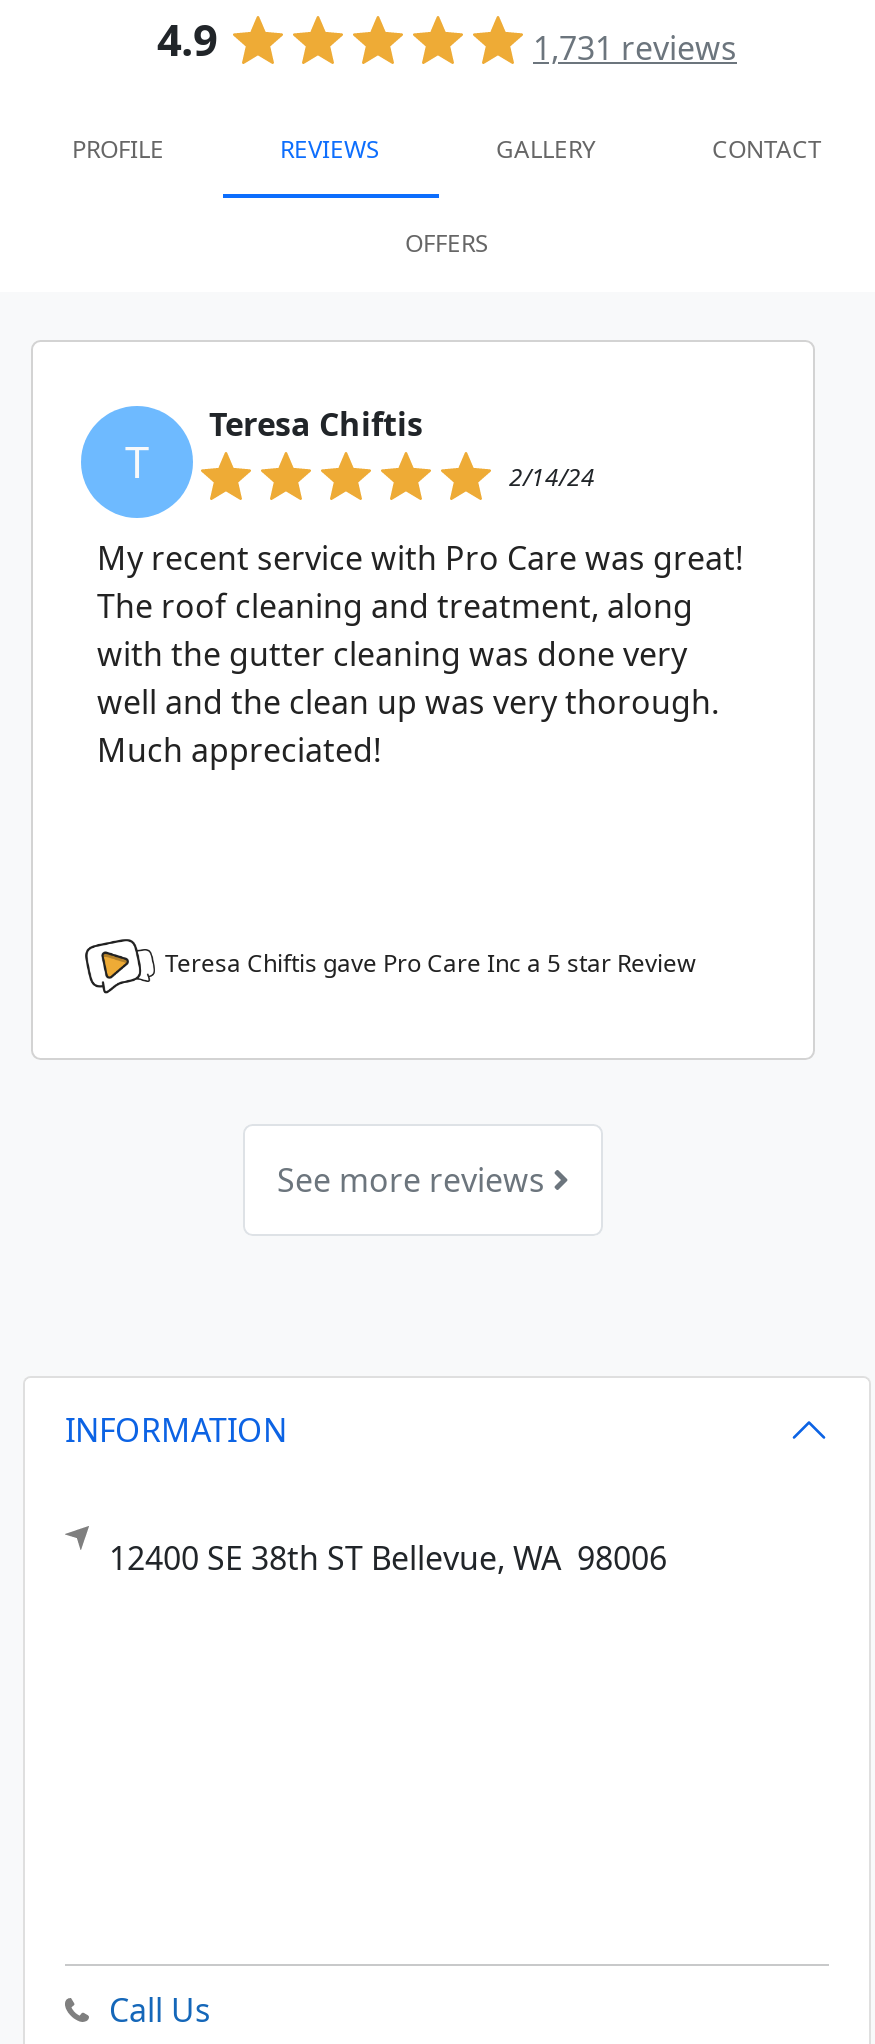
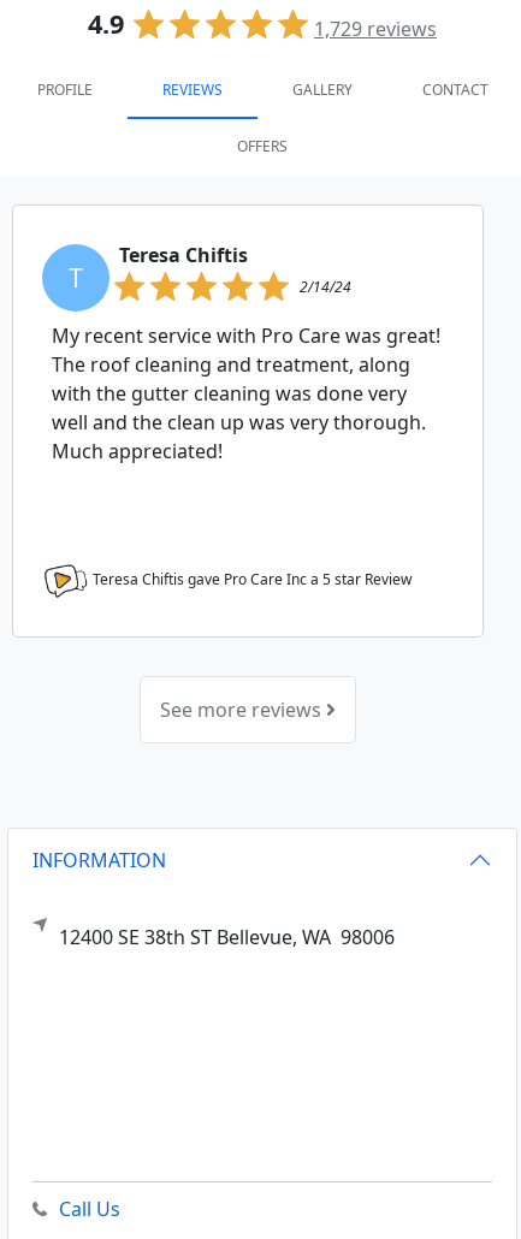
- 1,731 reviews
+ 1,729 reviews
